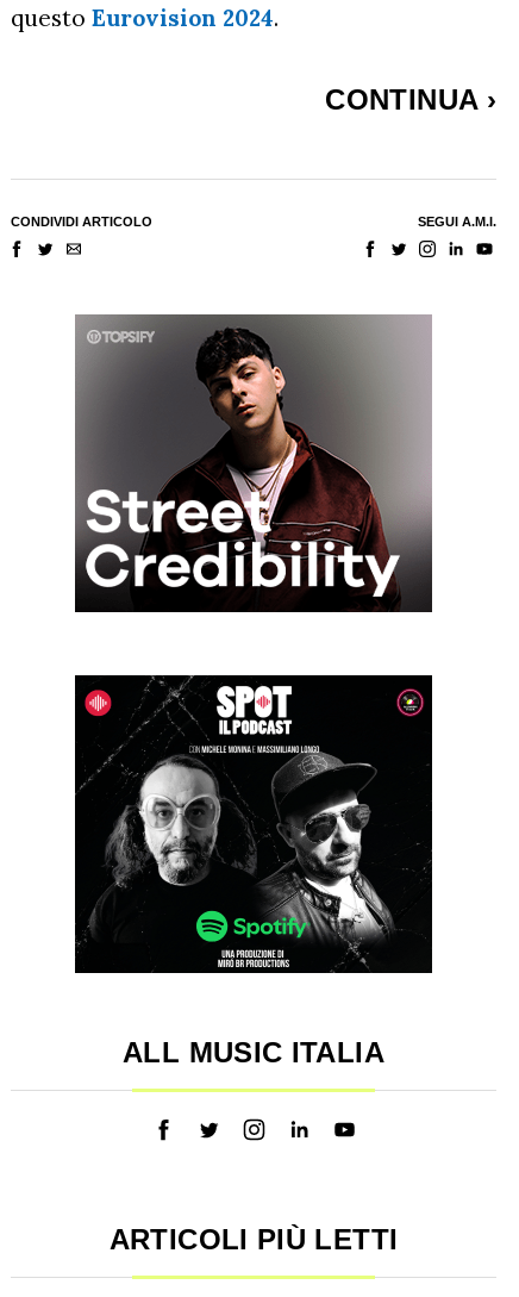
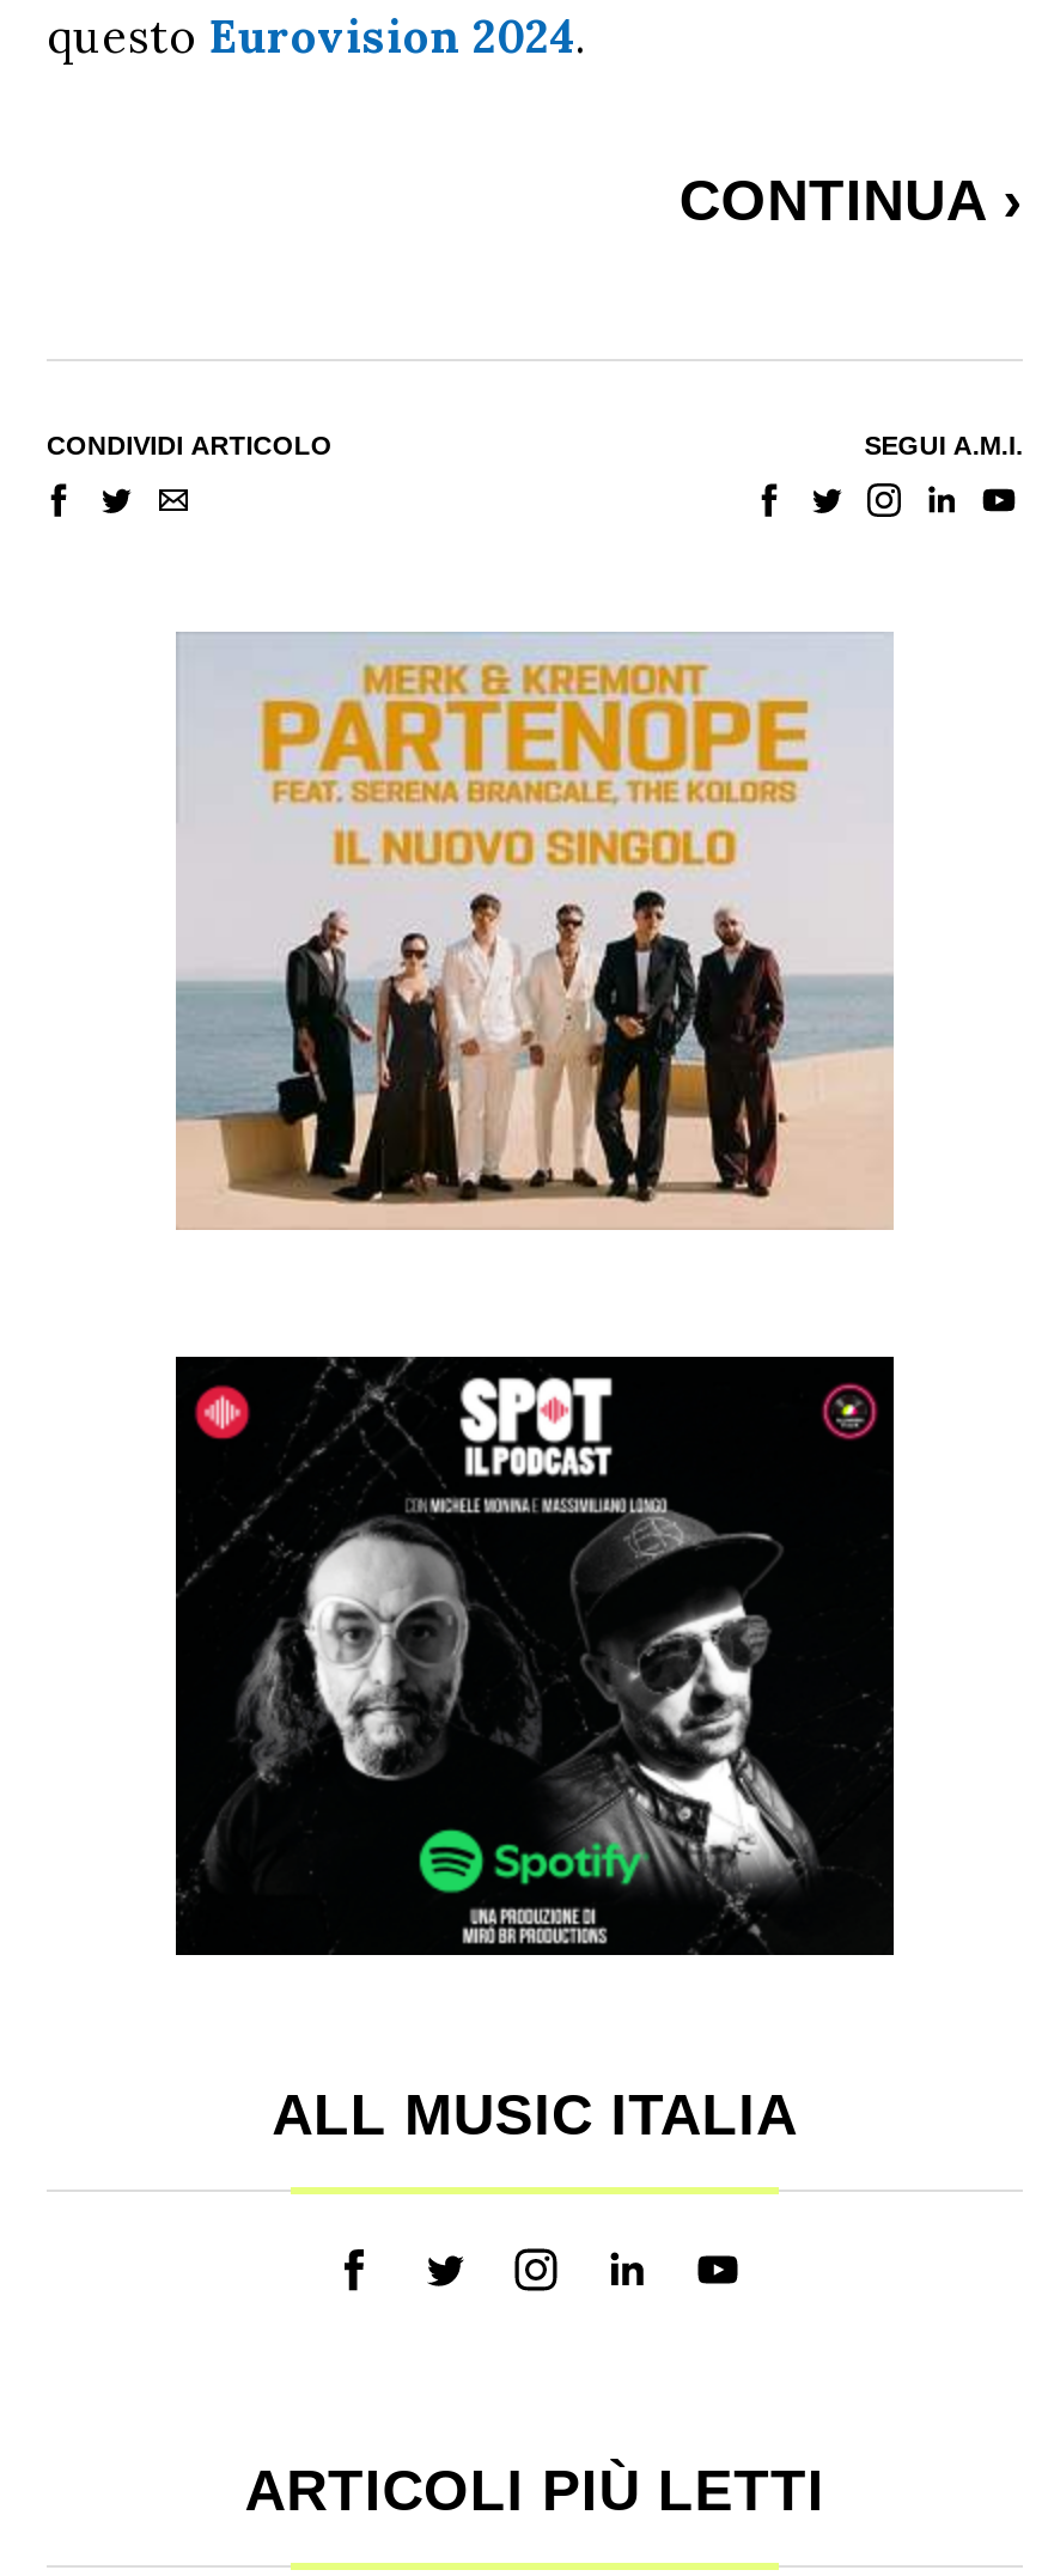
- [image]
+ [image]
